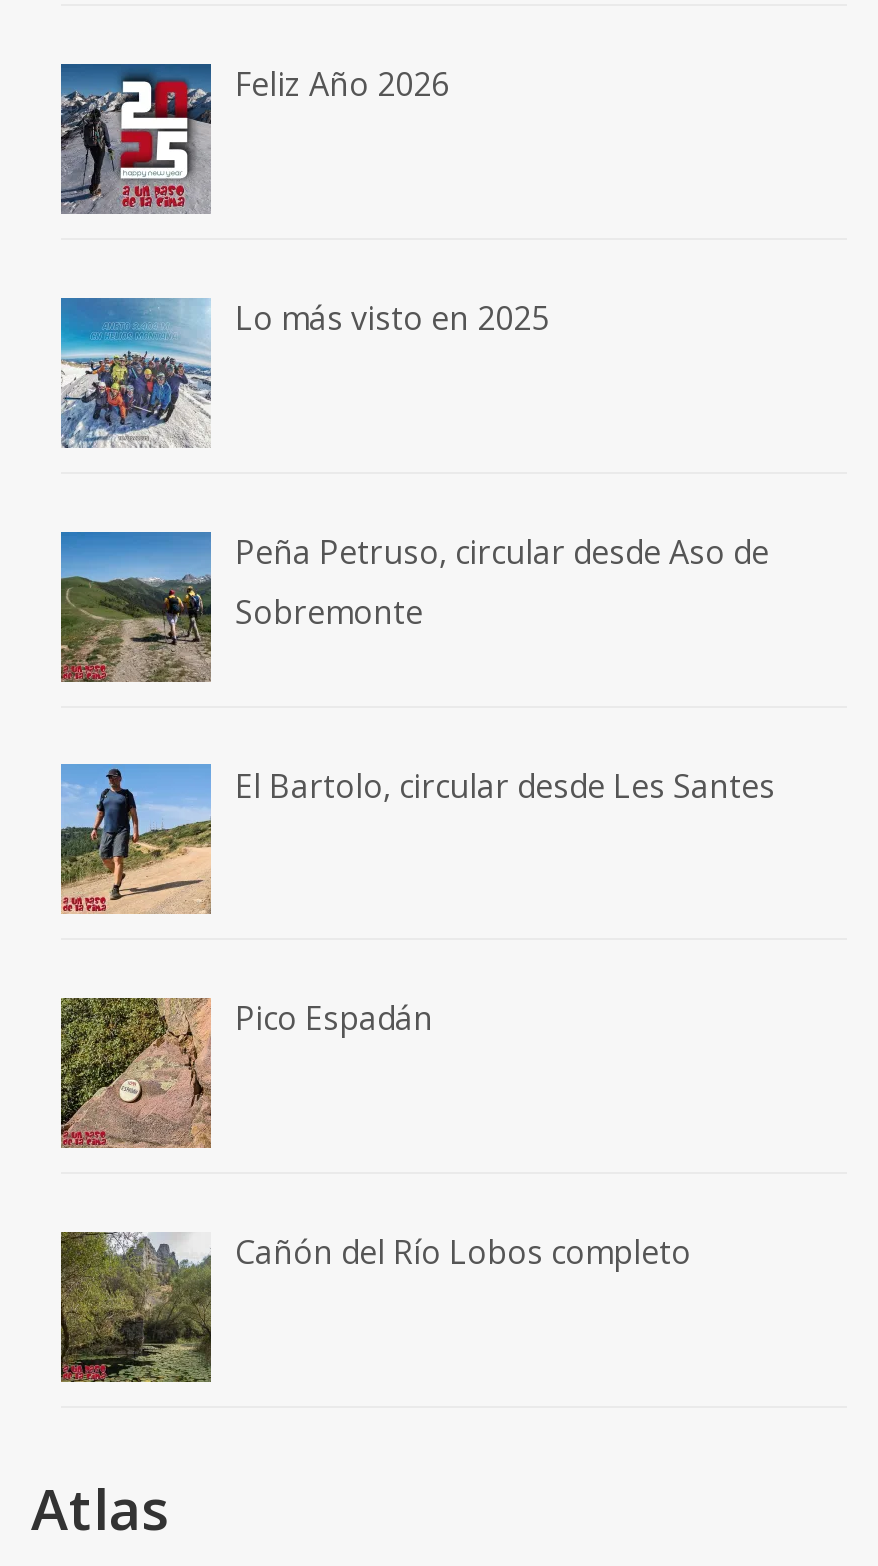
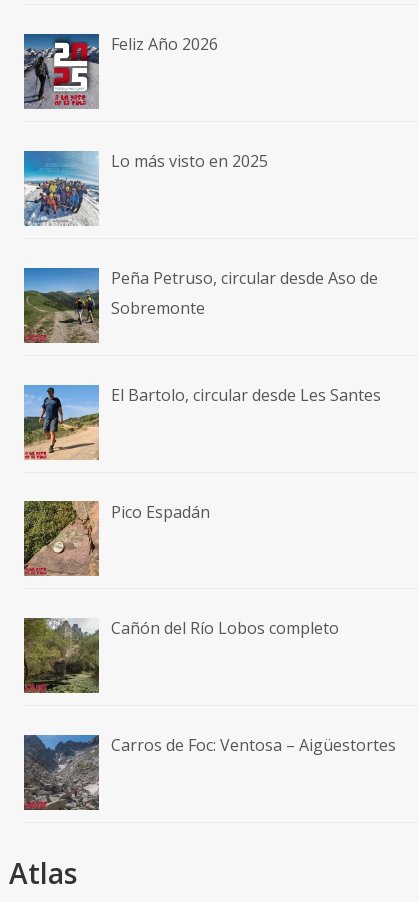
+ [image]
+ Carros de Foc: Ventosa – Aigüestortes
